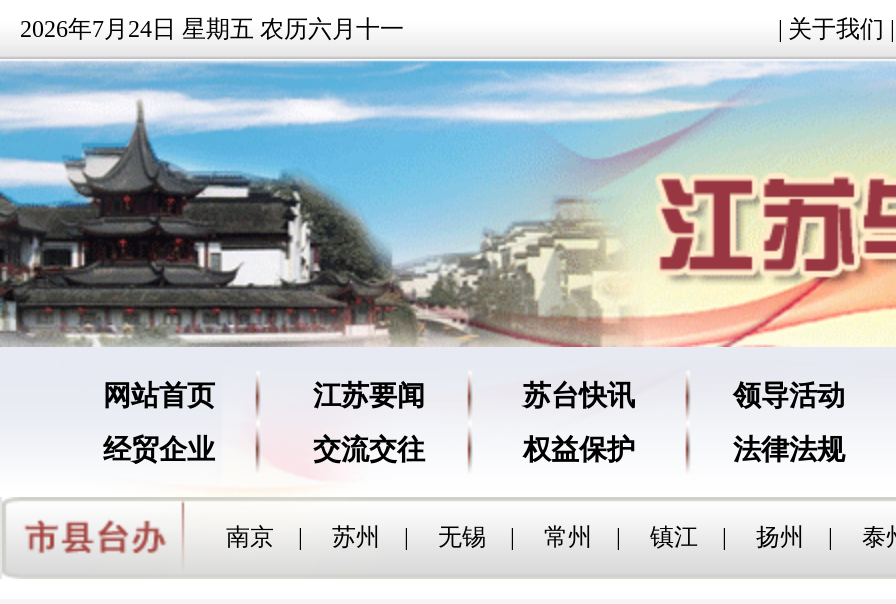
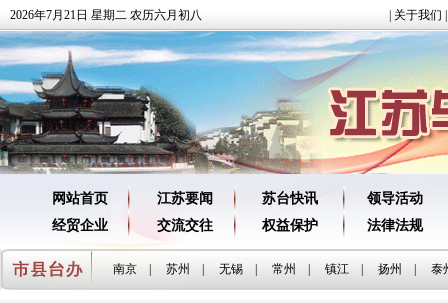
- 2026年7月24日 星期五 农历六月十一
+ 2026年7月21日 星期二 农历六月初八
